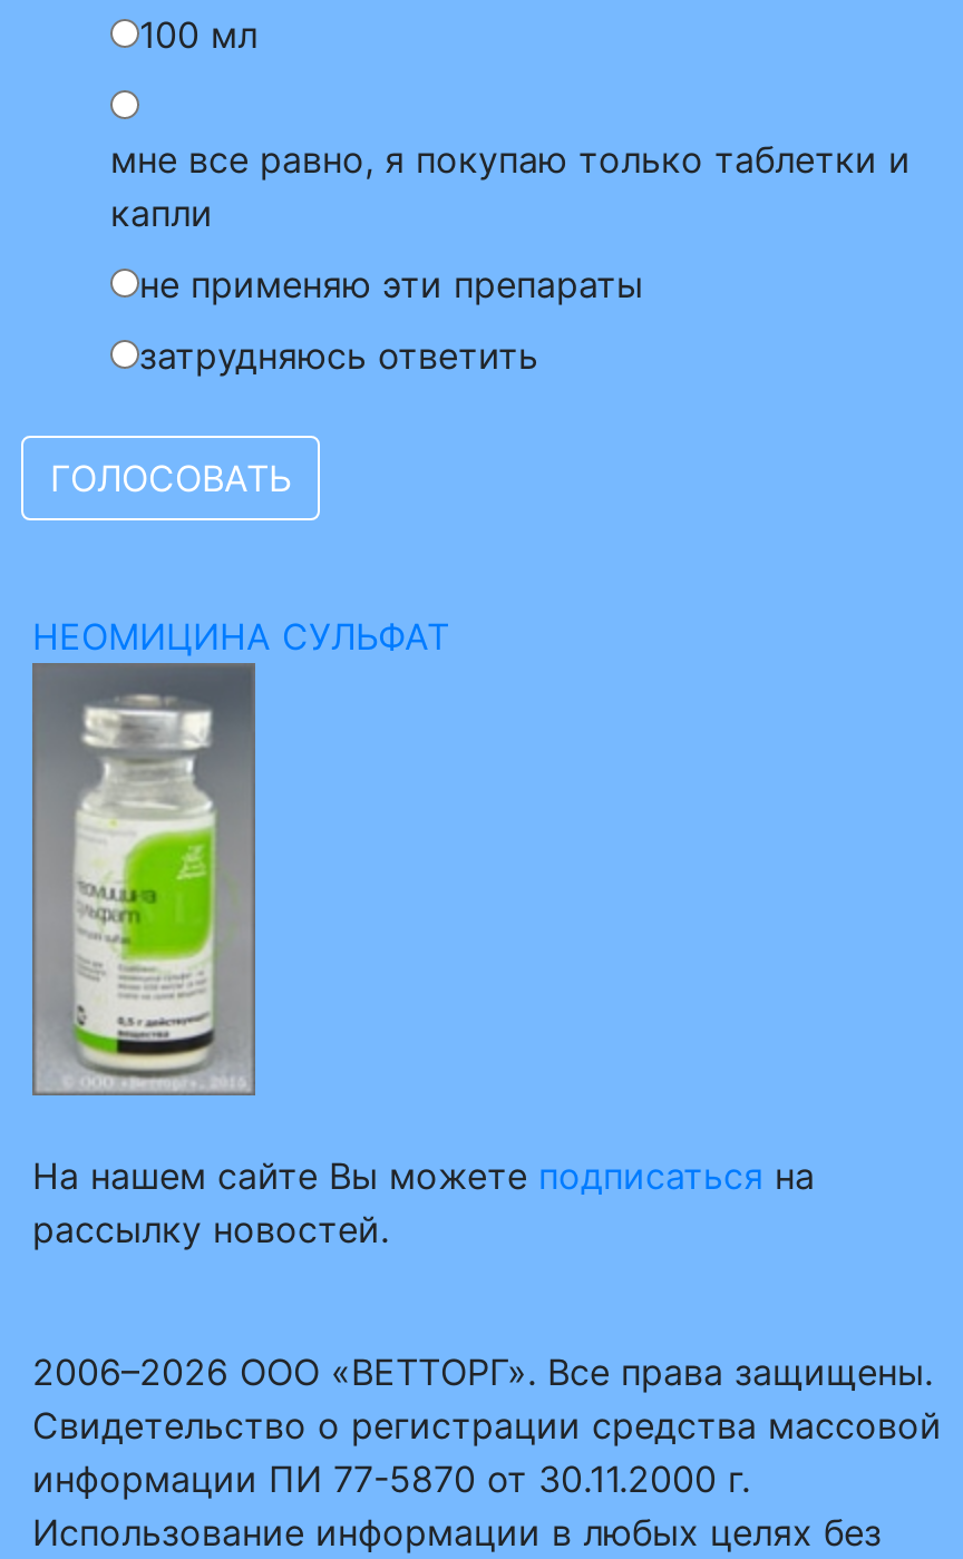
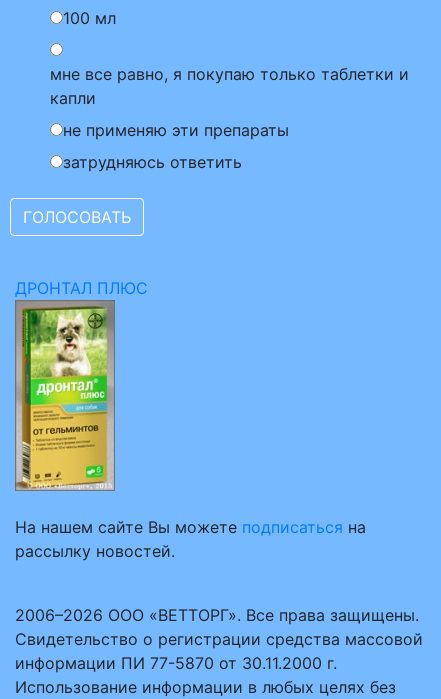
- НЕОМИЦИНА СУЛЬФАТ
+ ДРОНТАЛ ПЛЮС

- [image]
+ [image]
